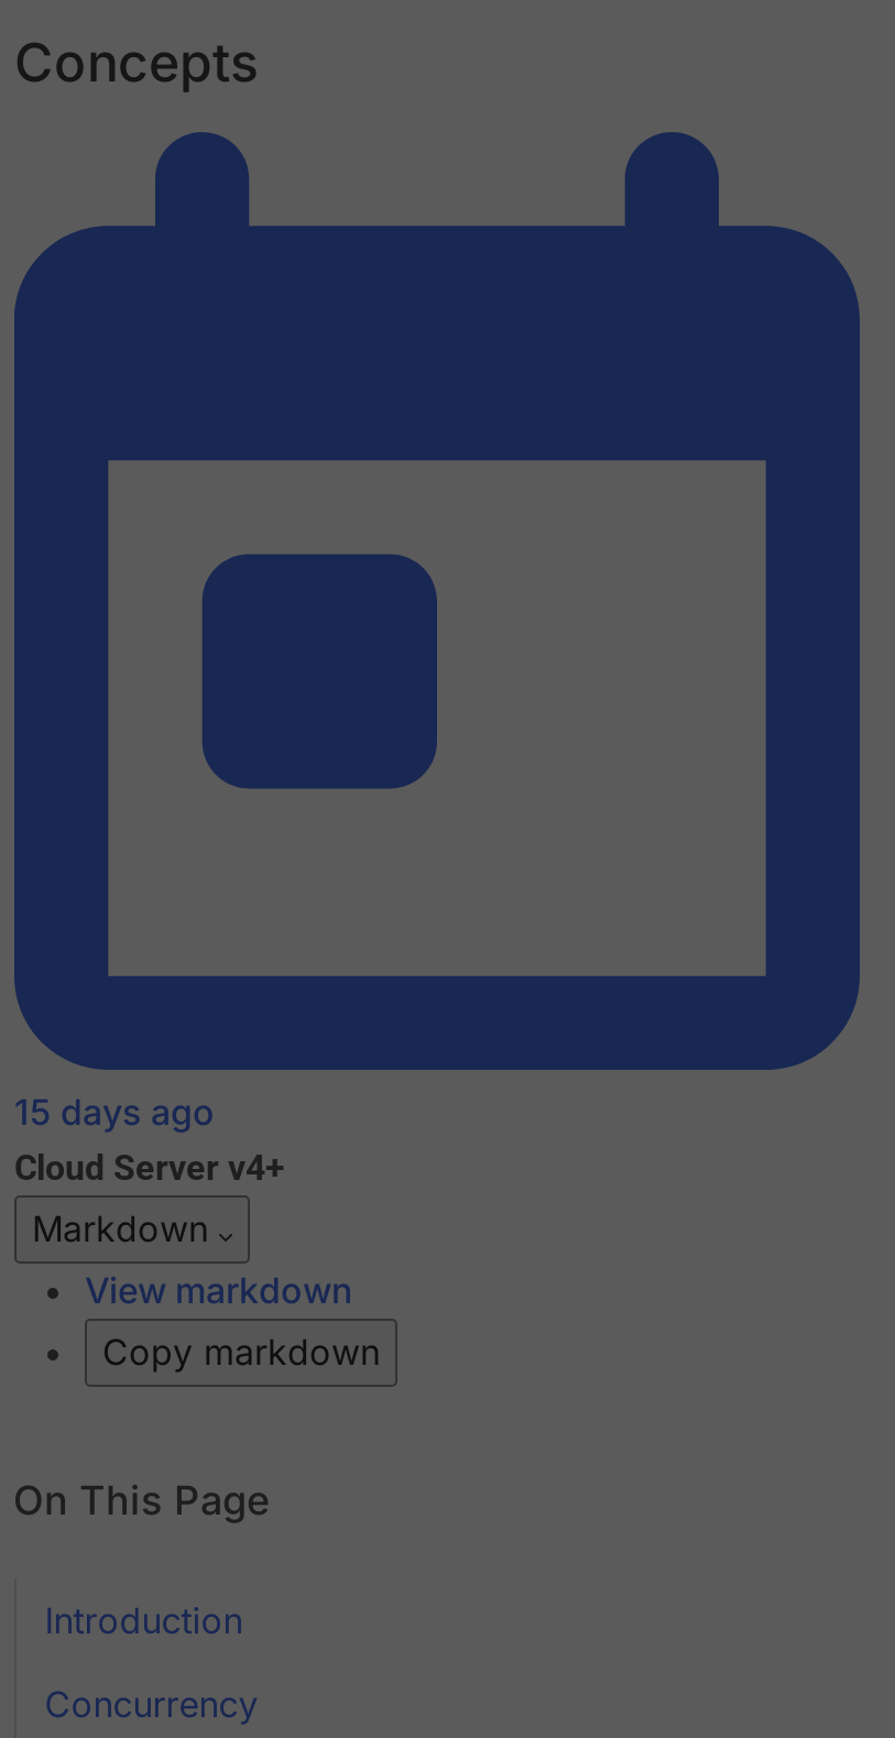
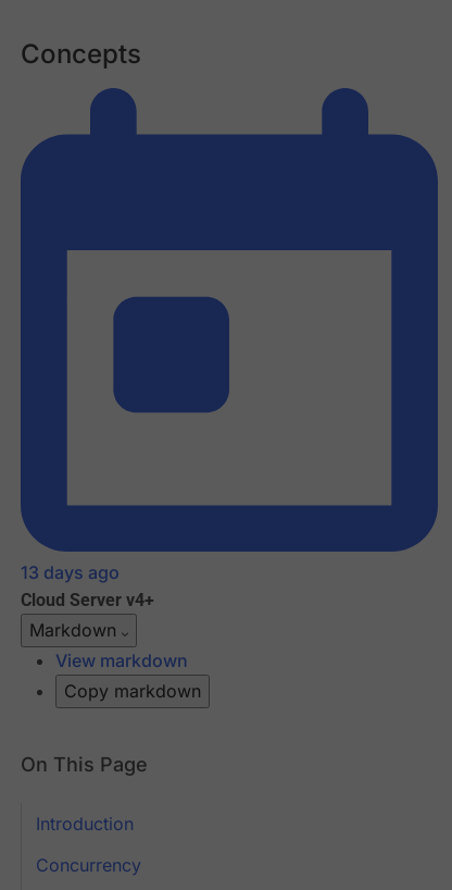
- 15 days ago
+ 13 days ago
